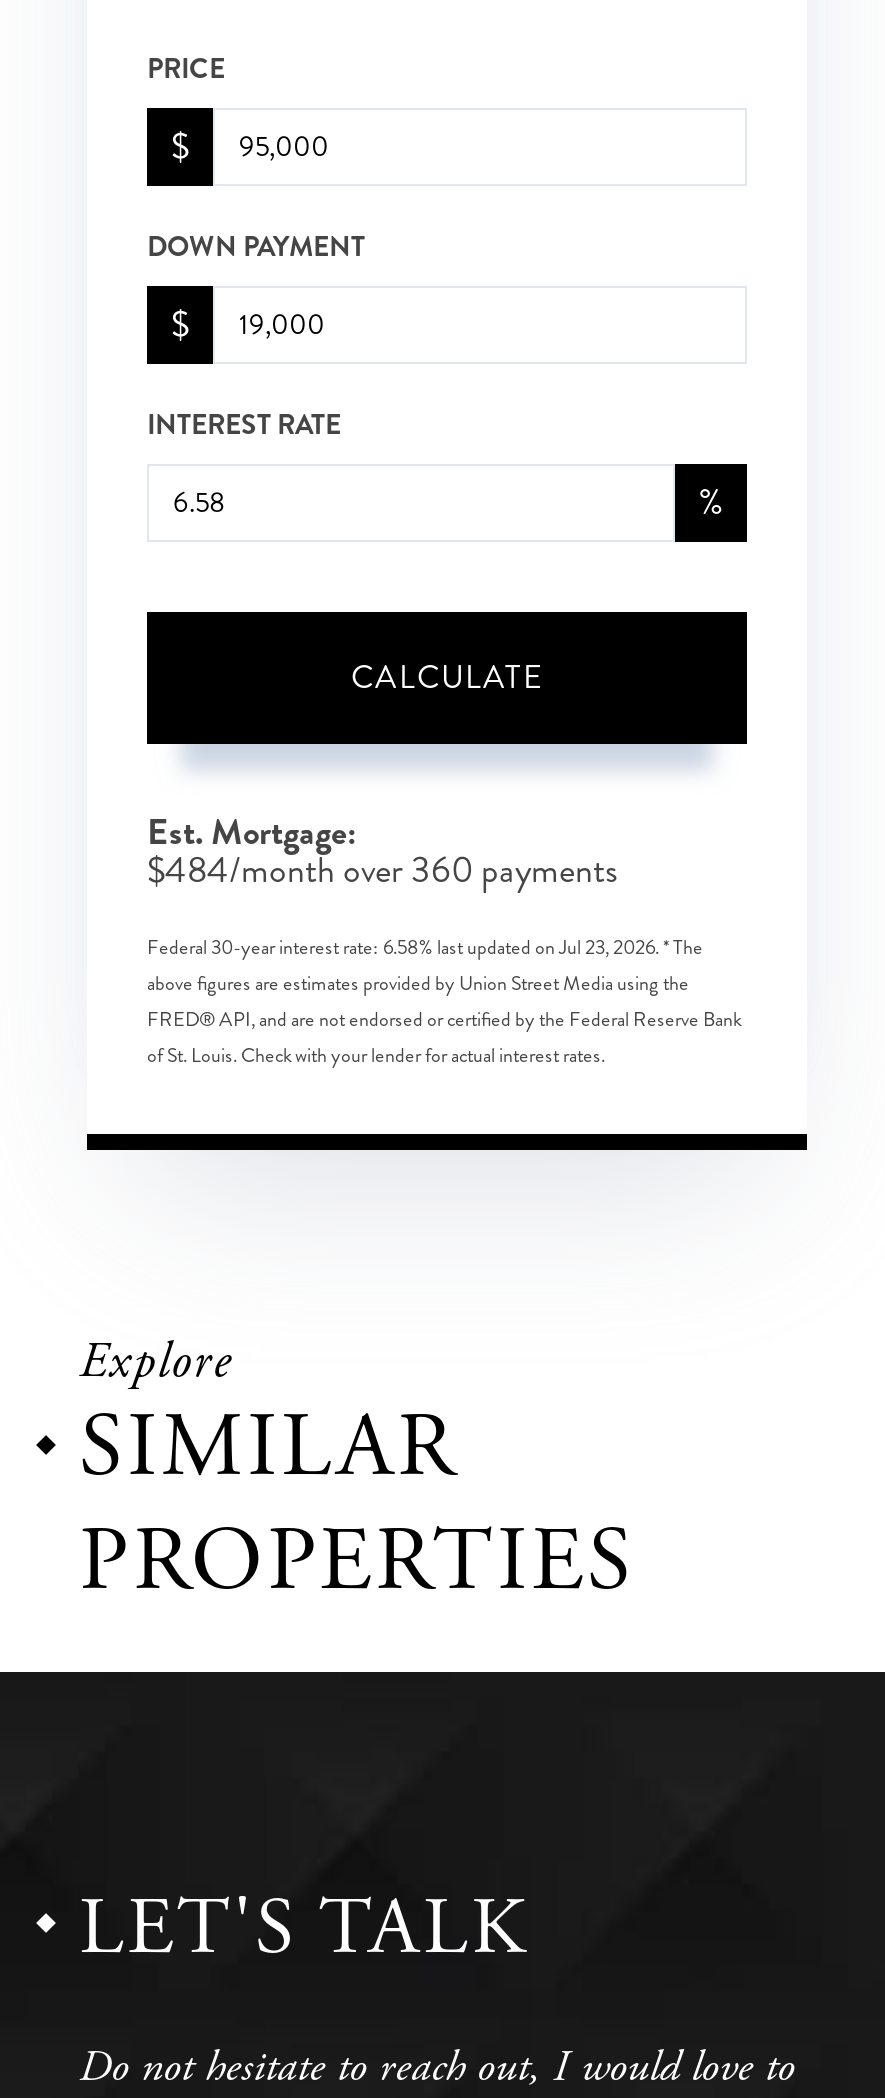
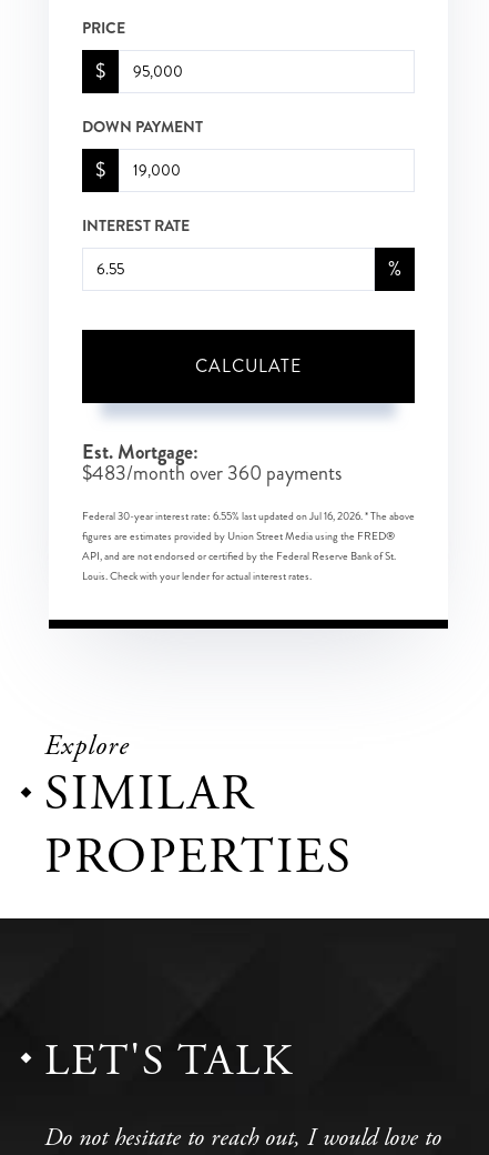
- $484/month over 360 payments
+ $483/month over 360 payments

- Federal 30-year interest rate: 6.58% last updated on Jul 23, 2026. * The
- above figures are estimates provided by Union Street Media using the
- FRED® API, and are not endorsed or certified by the Federal Reserve Bank
- of St. Louis. Check with your lender for actual interest rates.
+ Federal 30-year interest rate: 6.55% last updated on Jul 16, 2026. * The above
+ figures are estimates provided by Union Street Media using the FRED®
+ API, and are not endorsed or certified by the Federal Reserve Bank of St.
+ Louis. Check with your lender for actual interest rates.
